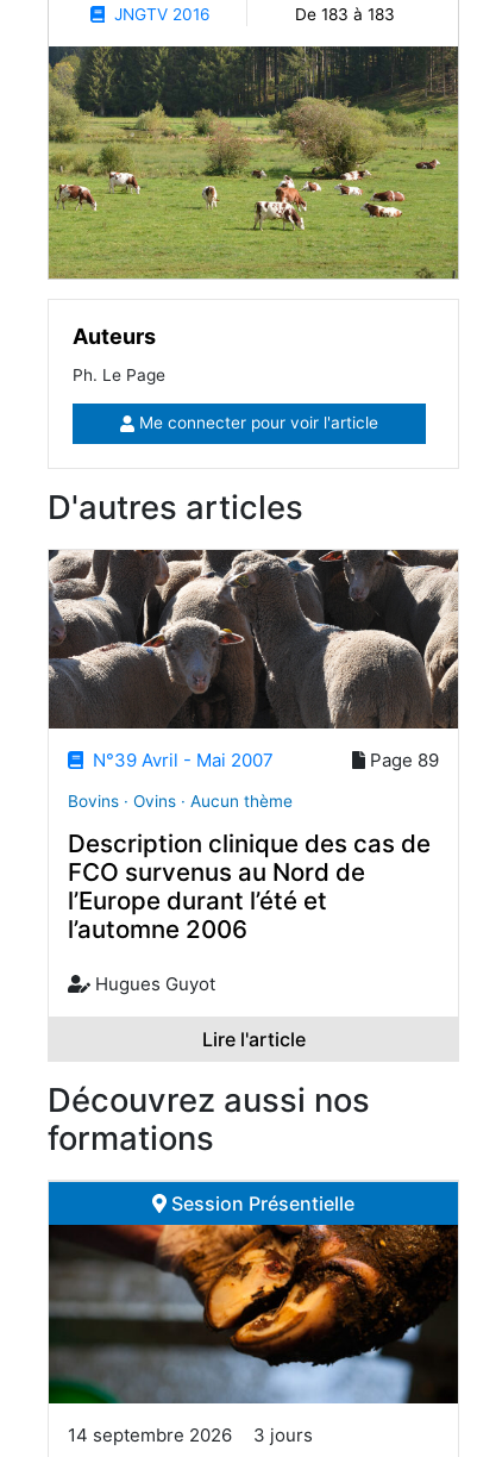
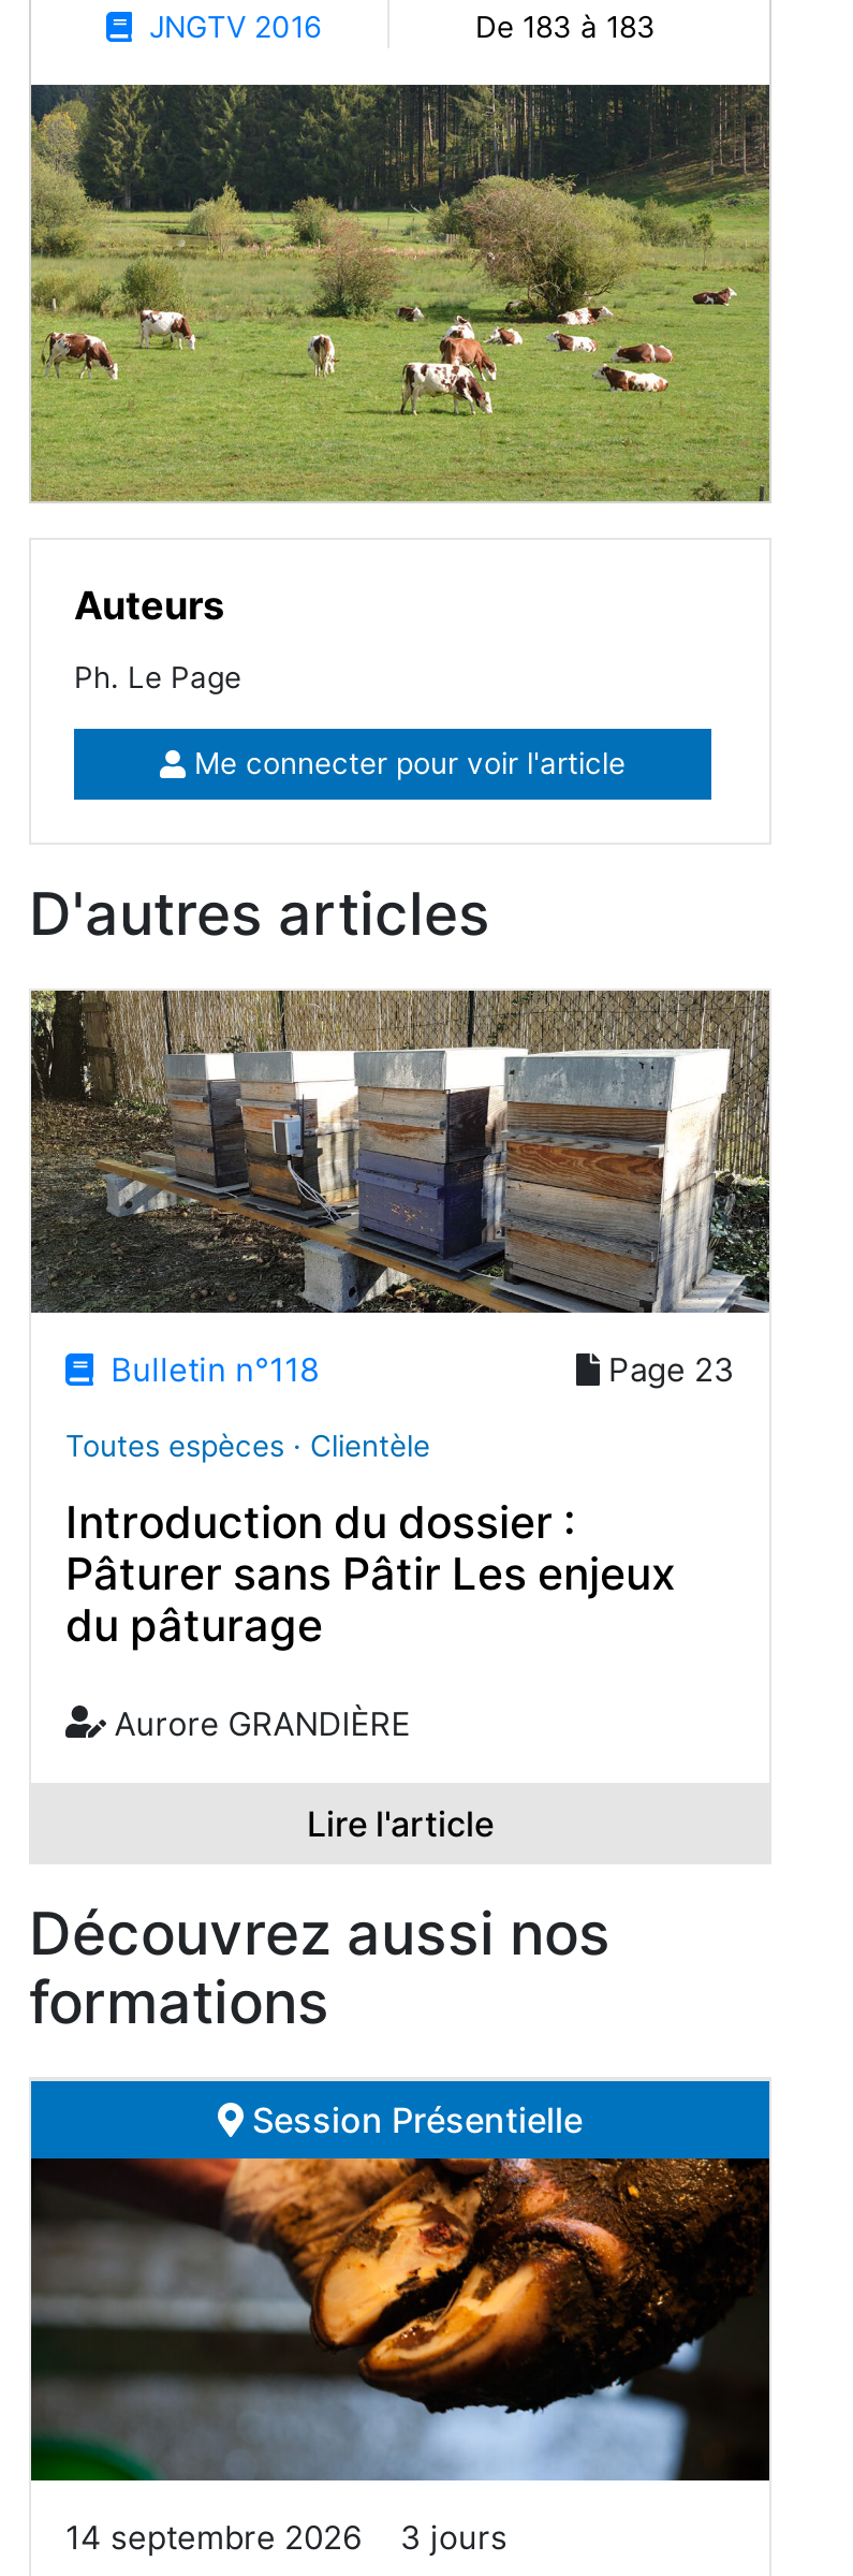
- [image]
- N°39 Avril - Mai 2007
- Page 89
+ [image]
+ Bulletin n°118
+ Page 23

- Bovins · Ovins · Aucun thème
+ Toutes espèces · Clientèle

- Description clinique des cas de
- FCO survenus au Nord de
- l’Europe durant l’été et
- l’automne 2006
+ Introduction du dossier :
+ Pâturer sans Pâtir Les enjeux
+ du pâturage

- Hugues Guyot
+ Aurore GRANDIÈRE
